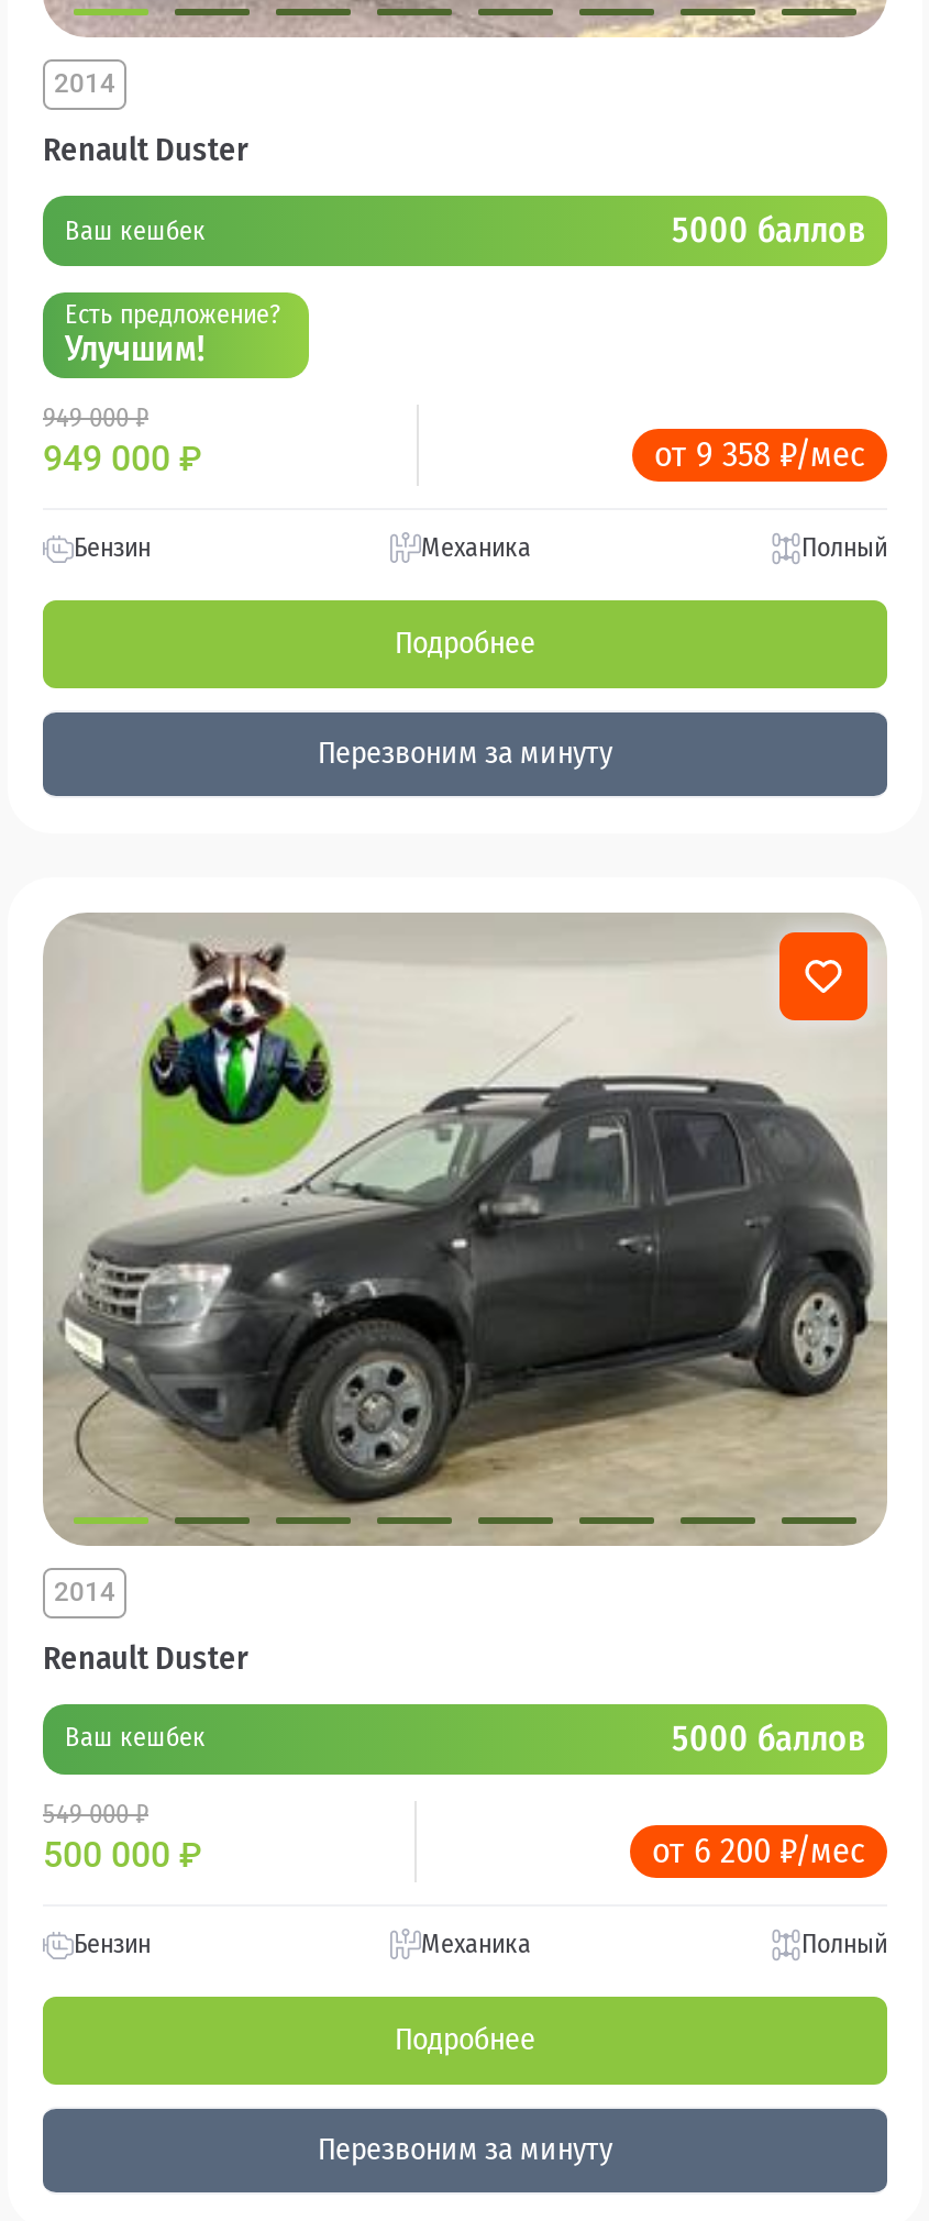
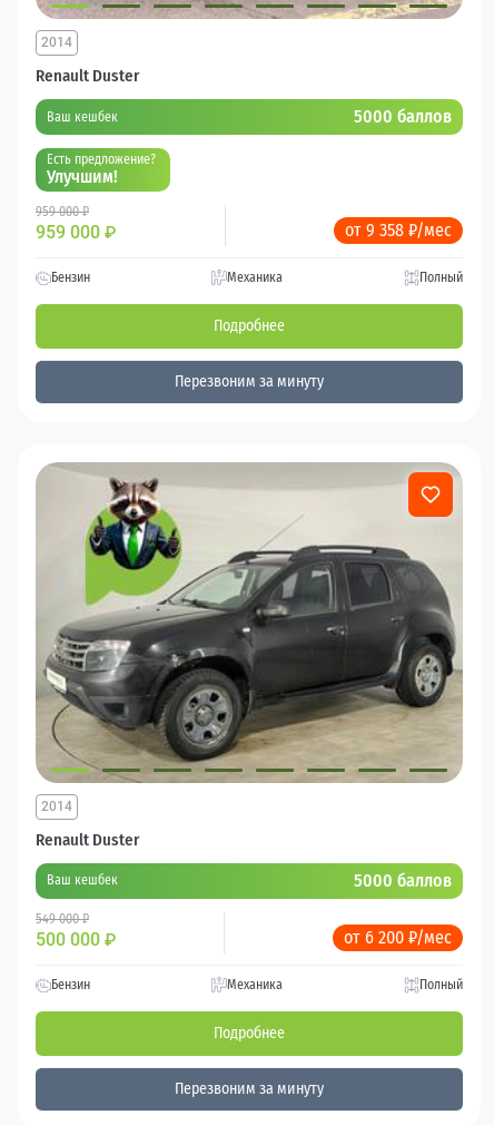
- 949 000 ₽
+ 959 000 ₽

- 949 000 ₽
+ 959 000 ₽
